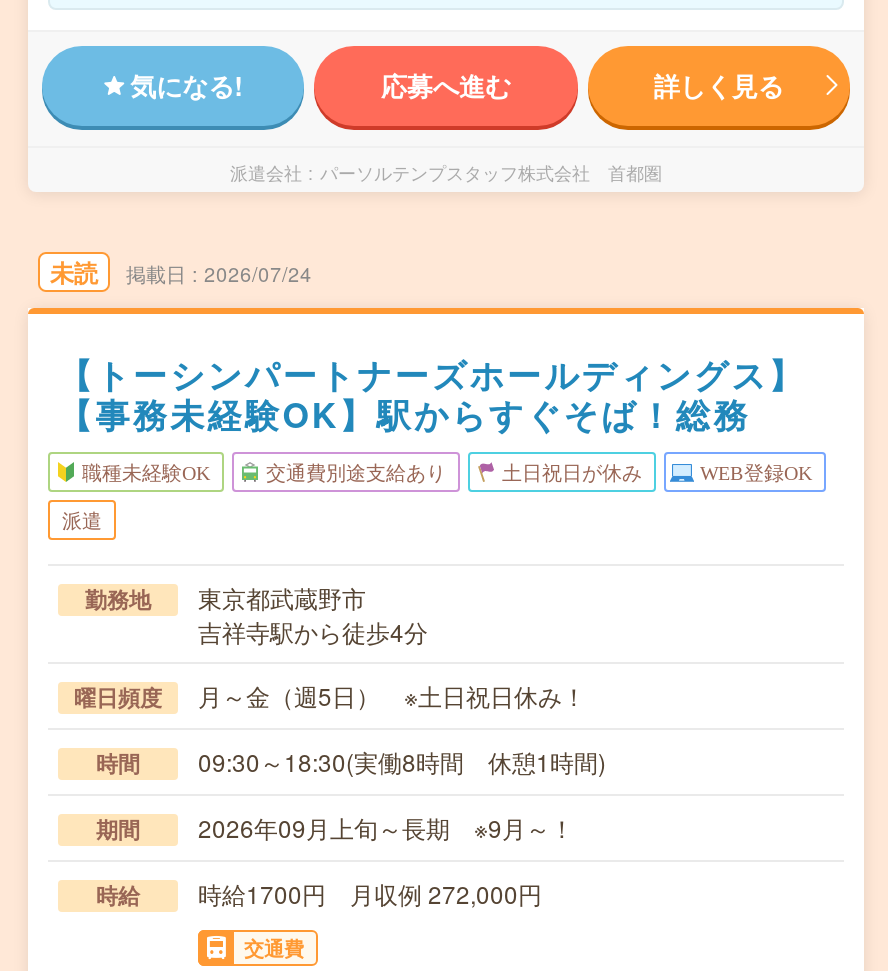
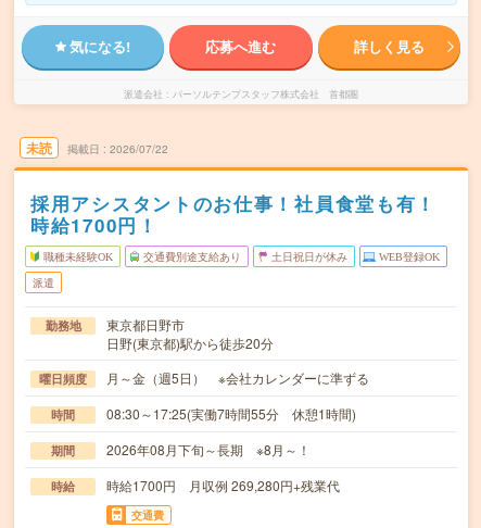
- 2026/07/24
+ 2026/07/22

- 【トーシンパートナーズホールディングス】
- 【事務未経験OK】駅からすぐそば！総務
+ 採用アシスタントのお仕事！社員食堂も有！
+ 時給1700円！

- 東京都武蔵野市
- 吉祥寺駅から徒歩4分
+ 東京都日野市
+ 日野(東京都)駅から徒歩20分

- 月～金（週5日） ※土日祝日休み！
+ 月～金（週5日） ※会社カレンダーに準ずる

- 09:30～18:30(実働8時間 休憩1時間)
+ 08:30～17:25(実働7時間55分 休憩1時間)

- 2026年09月上旬～長期 ※9月～！
+ 2026年08月下旬～長期 ※8月～！

- 時給1700円 月収例 272,000円
+ 時給1700円 月収例 269,280円+残業代
